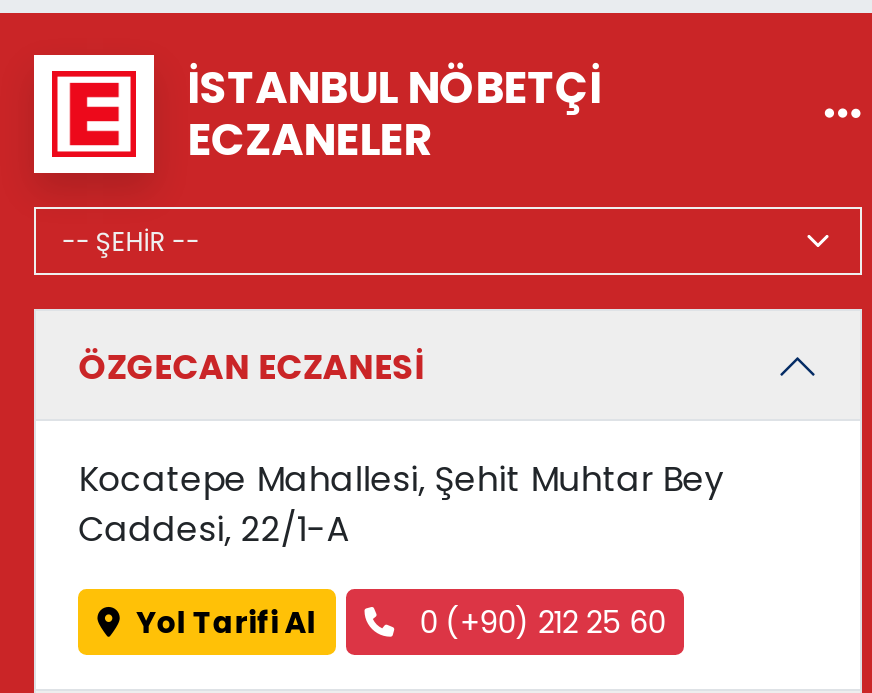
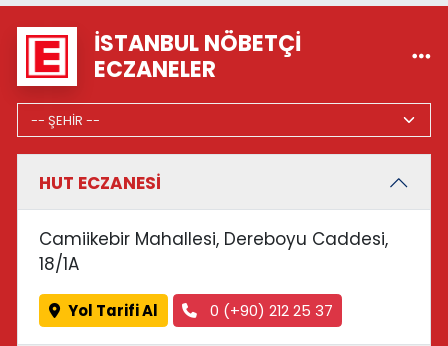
- ÖZGECAN ECZANESİ
+ HUT ECZANESİ

- Kocatepe Mahallesi, Şehit Muhtar Bey
- Caddesi, 22/1-A
+ Camiikebir Mahallesi, Dereboyu Caddesi,
+ 18/1A

- 0 (+90) 212 25 60
+ 0 (+90) 212 25 37
